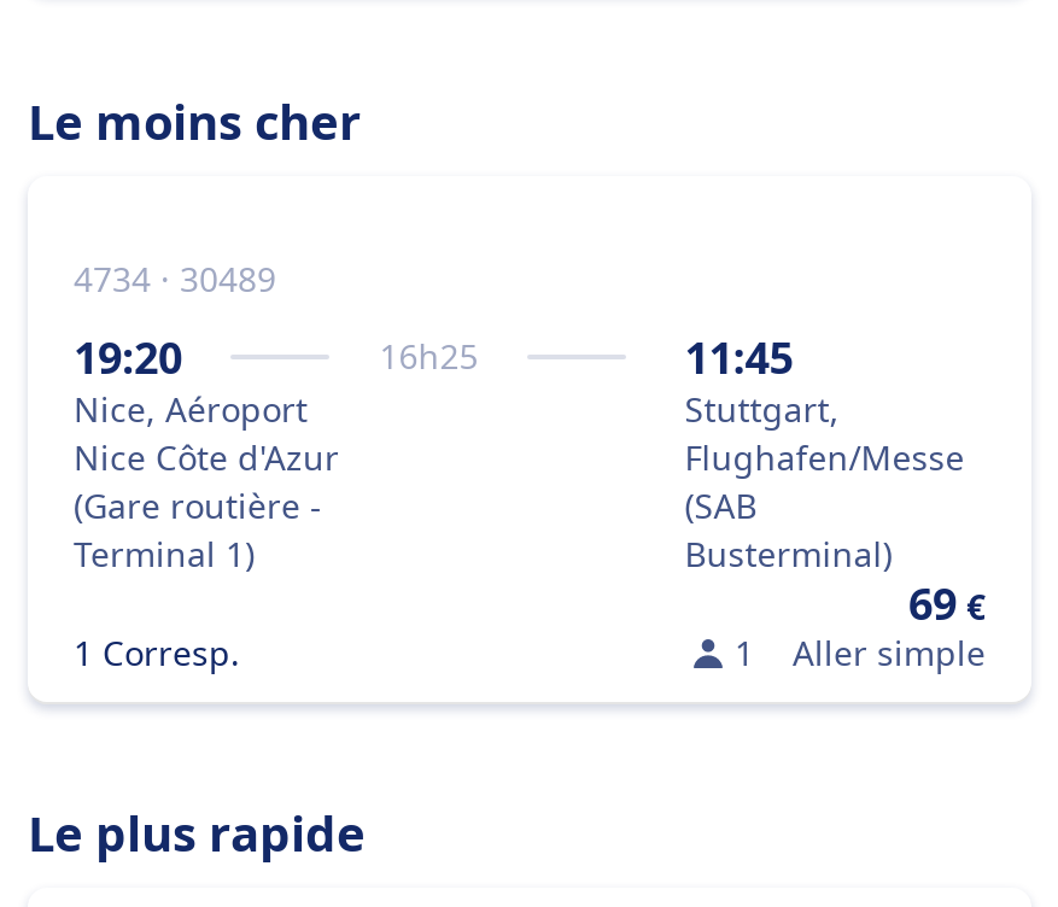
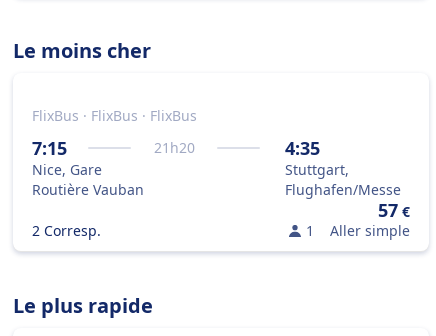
- 4734 · 30489
+ FlixBus · FlixBus · FlixBus

- 19:20
- 16h25
- Nice, Aéroport
- Nice Côte d'Azur
- (Gare routière -
- Terminal 1)
+ 7:15
+ 21 h20
+ Nice, Gare
+ Routière Vauban

- 11:45
+ 4:35

- (SAB
- Busterminal)
- 69 €
+ 57 €

- 1 Corresp.
+ 2 Corresp.
